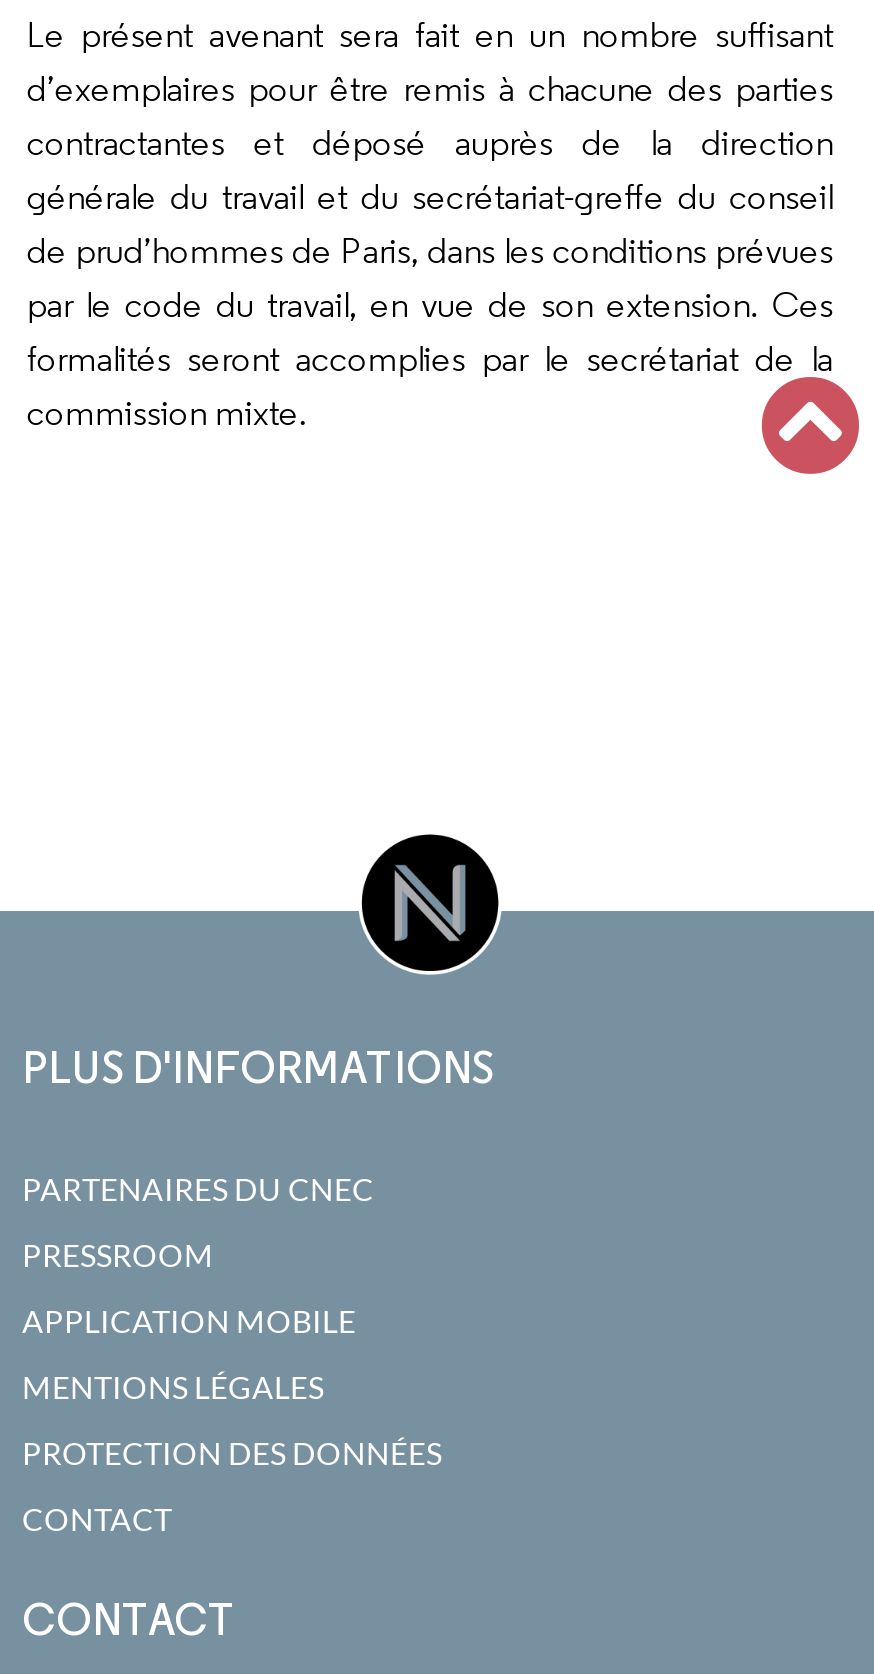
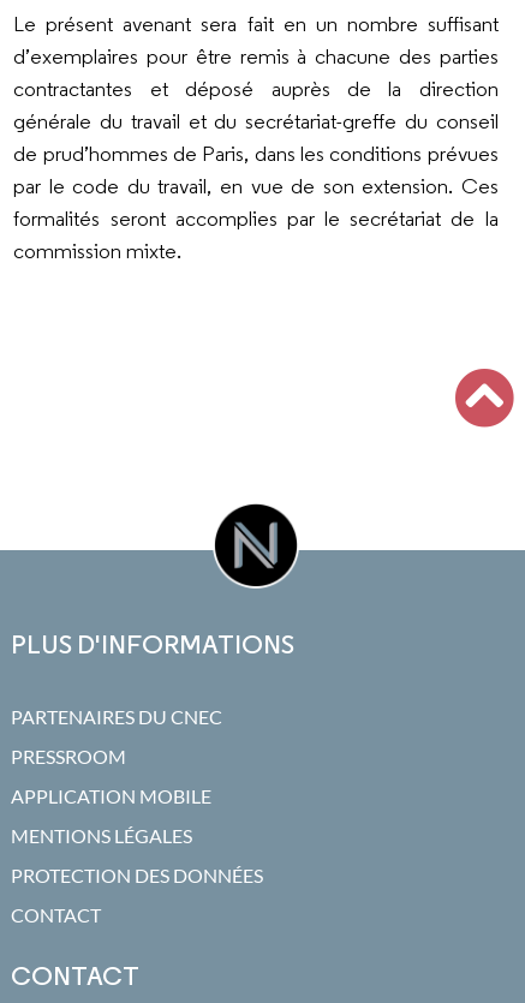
- [image]

+ [image]
